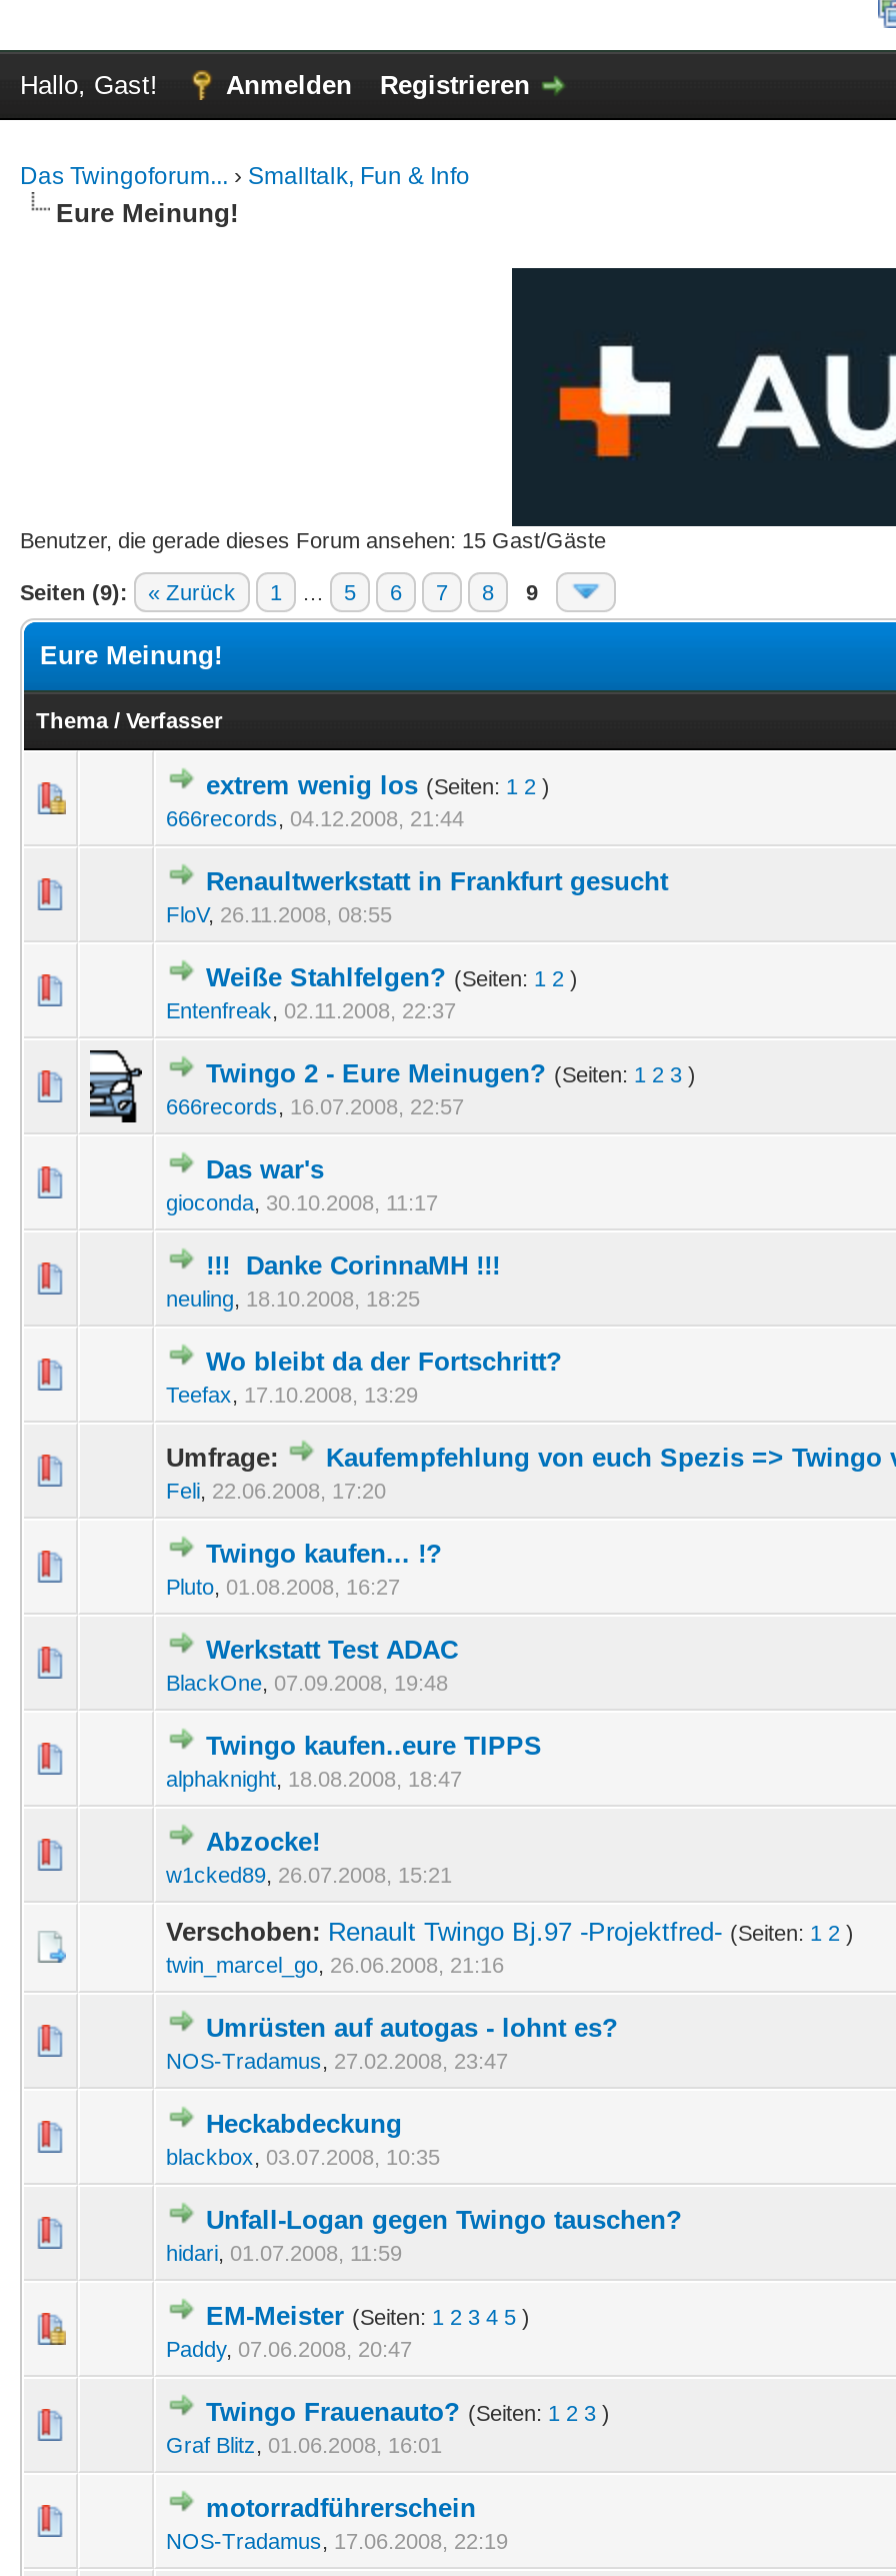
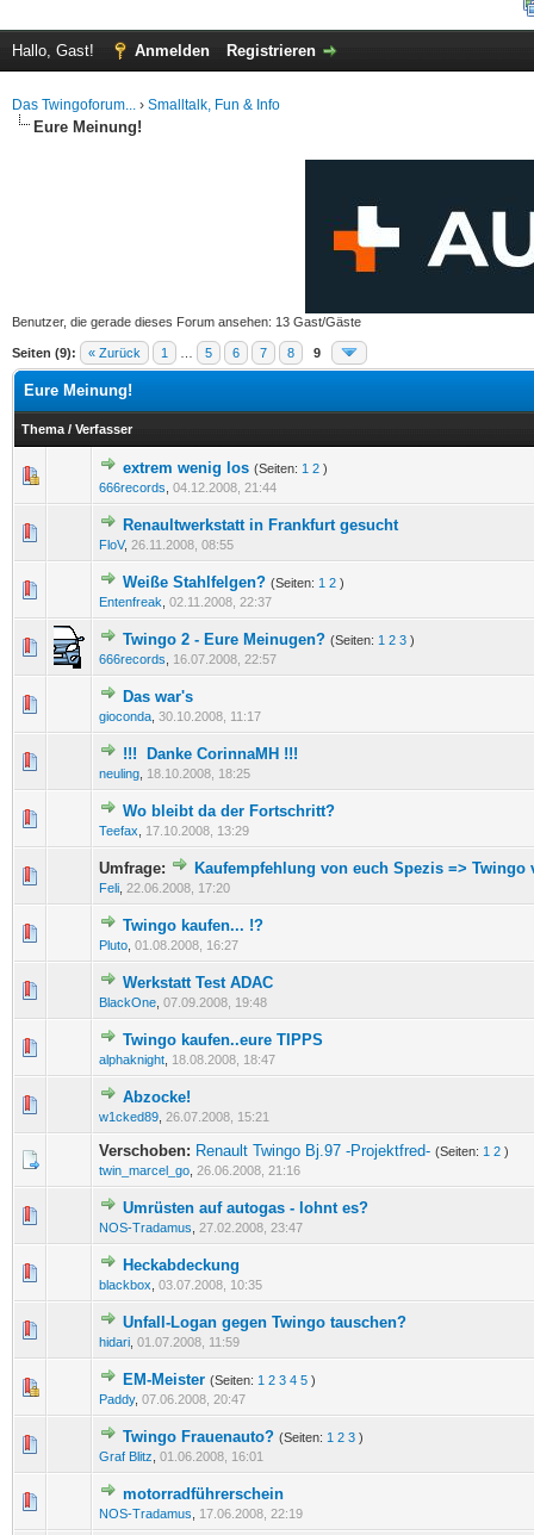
- Benutzer, die gerade dieses Forum ansehen: 15 Gast/Gäste
+ Benutzer, die gerade dieses Forum ansehen: 13 Gast/Gäste
